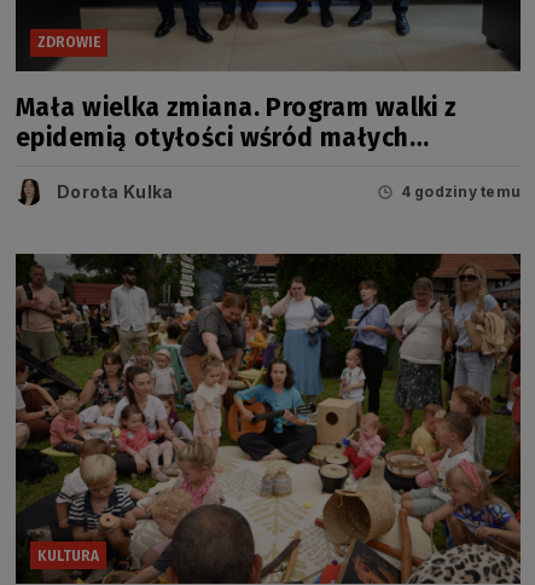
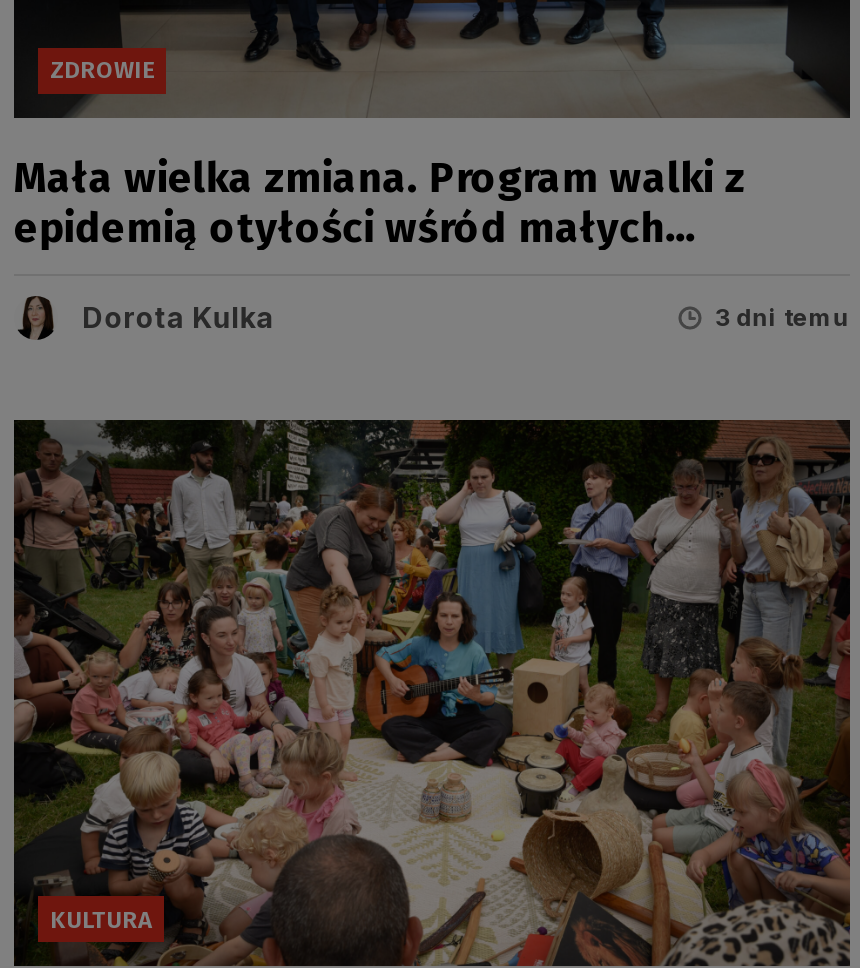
- 4 godziny temu
+ 3 dni temu
